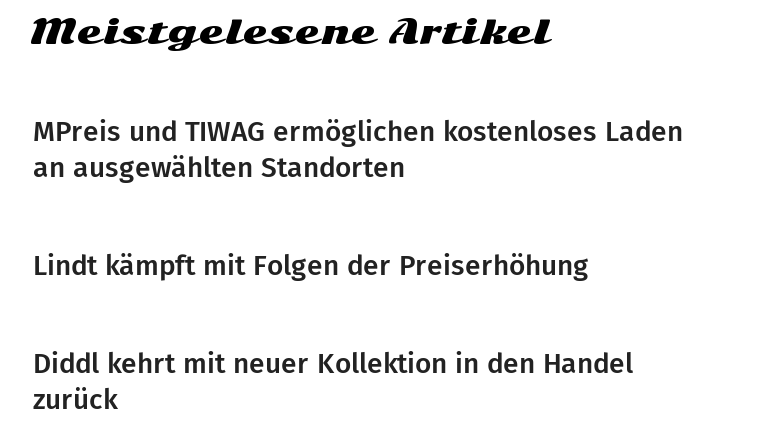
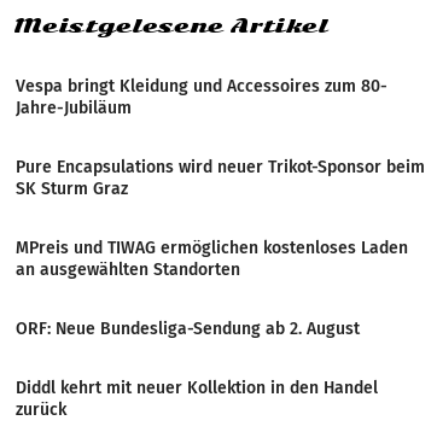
+ Vespa bringt Kleidung und Accessoires zum 80-
+ Jahre-Jubiläum
+ Pure Encapsulations wird neuer Trikot-Sponsor beim
+ SK Sturm Graz

- Lindt kämpft mit Folgen der Preiserhöhung
+ ORF: Neue Bundesliga-Sendung ab 2. August
